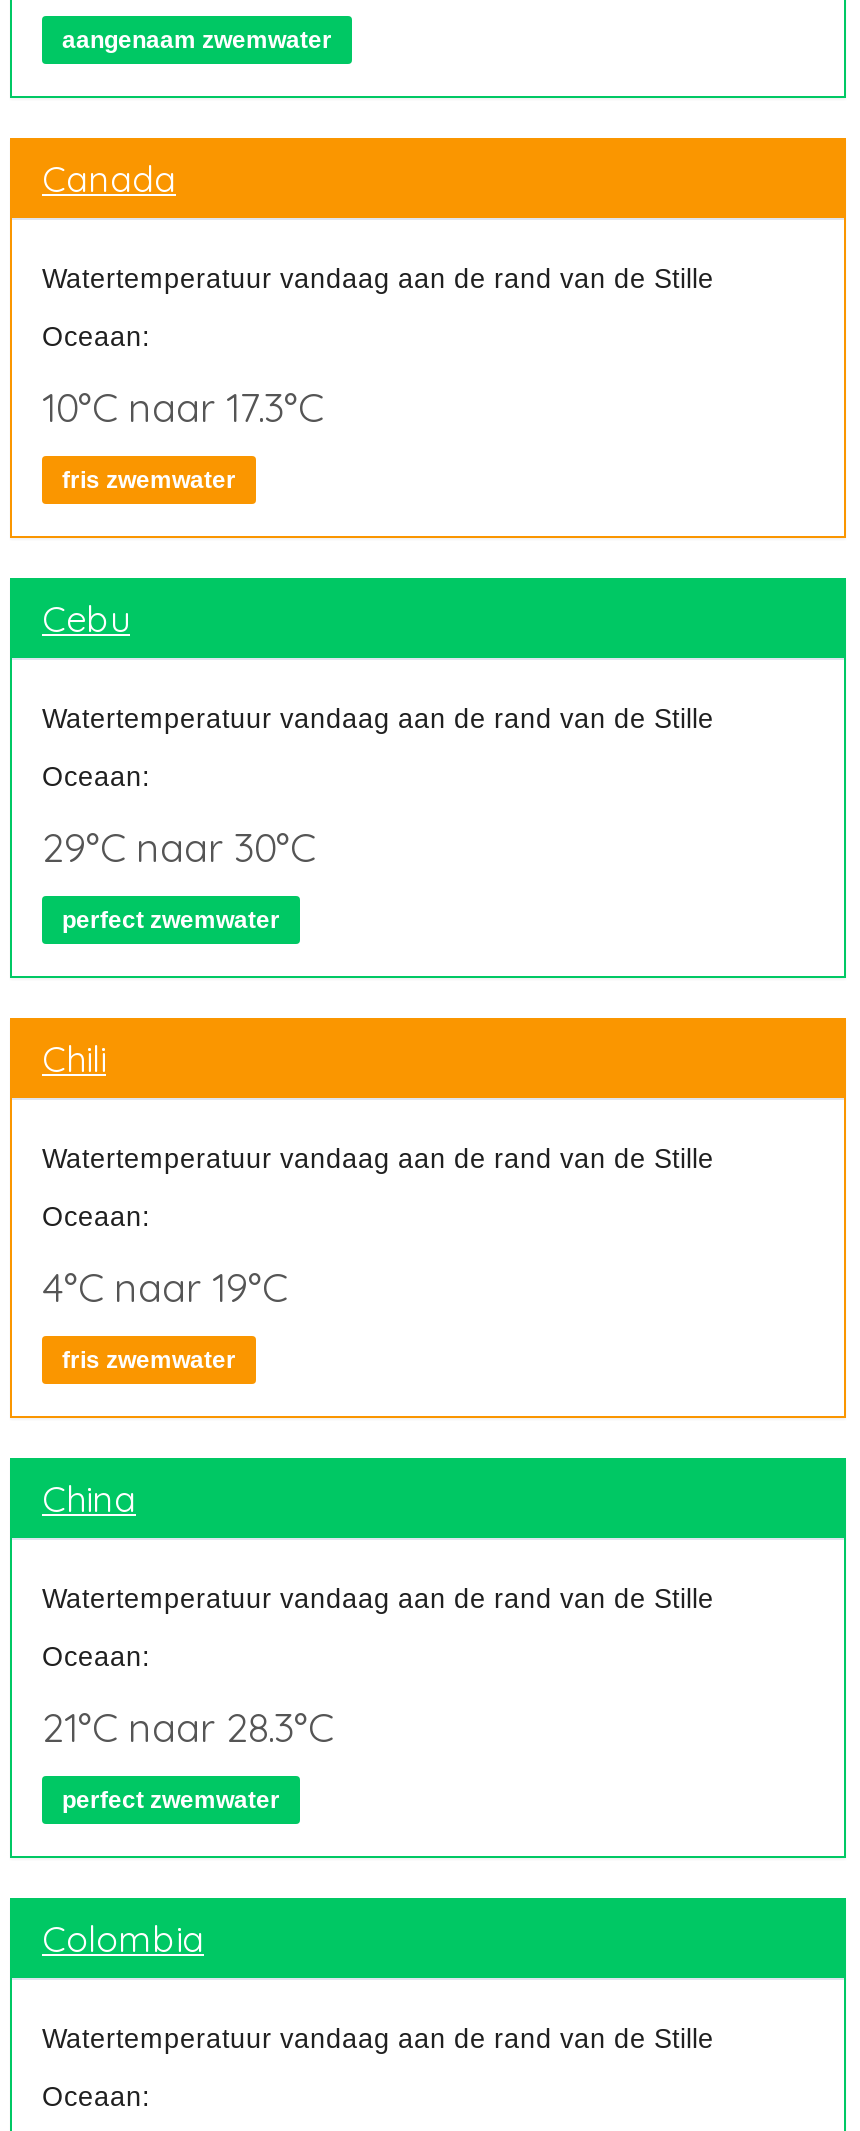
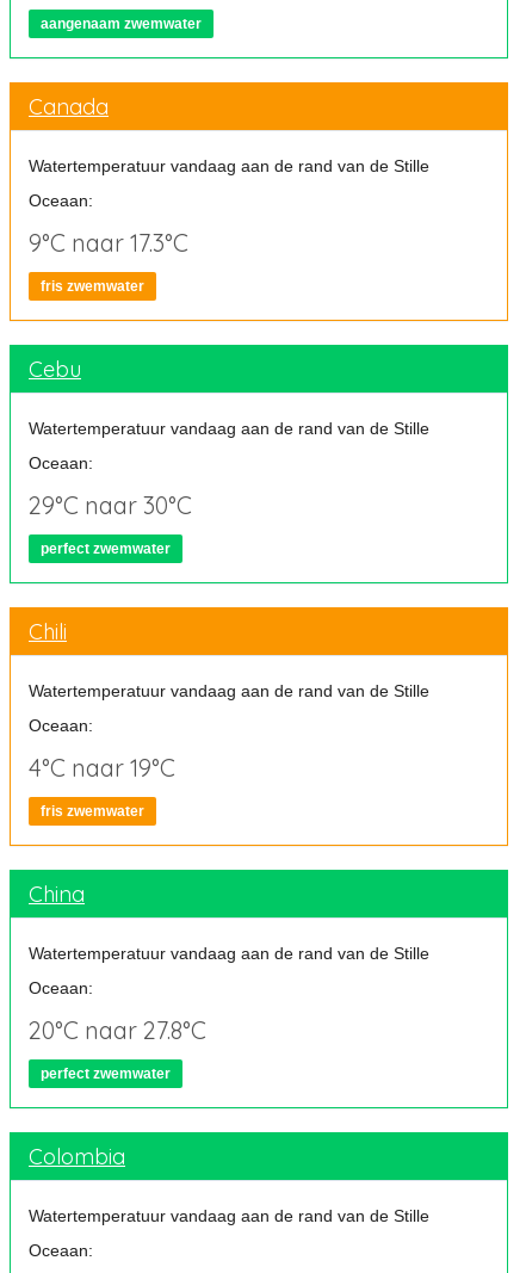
- 10°C naar 17.3°C
+ 9°C naar 17.3°C

- 21°C naar 28.3°C
+ 20°C naar 27.8°C
